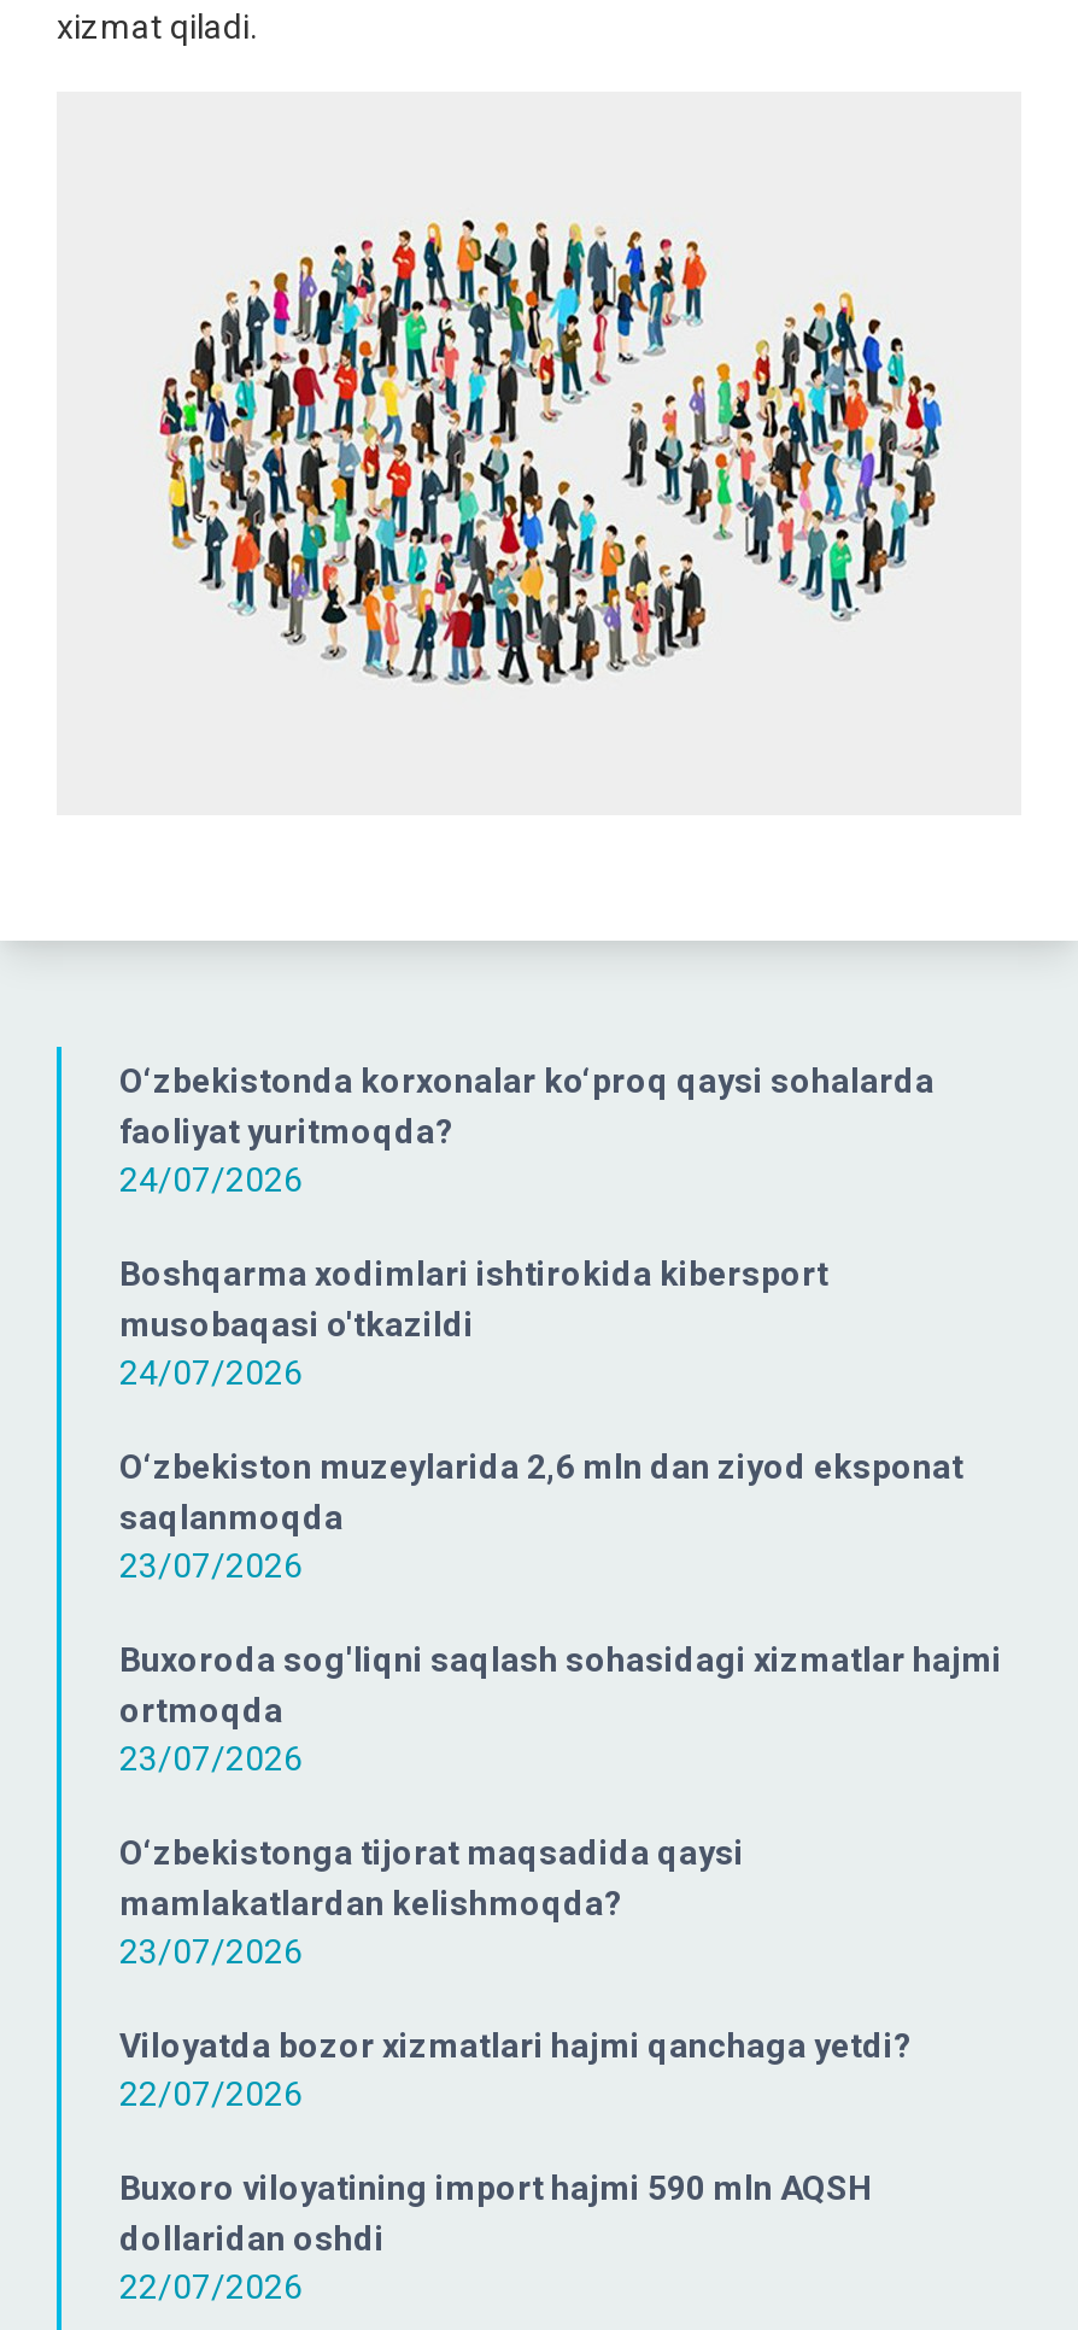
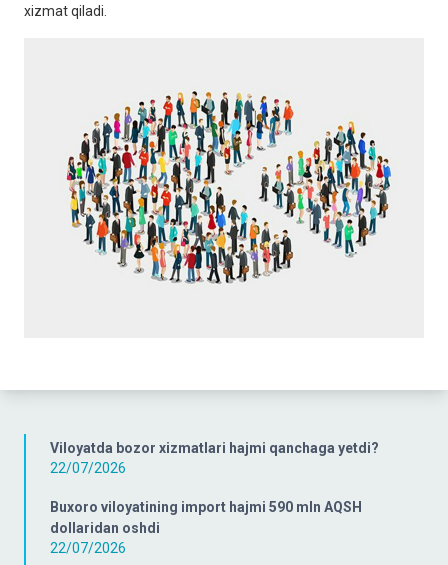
- O‘zbekistonda korxonalar ko‘proq qaysi sohalarda
- faoliyat yuritmoqda?
- 24/07/2026
- Boshqarma xodimlari ishtirokida kibersport
- musobaqasi o'tkazildi
- 24/07/2026
- O‘zbekiston muzeylarida 2,6 mln dan ziyod eksponat
- saqlanmoqda
- 23/07/2026
- Buxoroda sog'liqni saqlash sohasidagi xizmatlar hajmi
- ortmoqda
- 23/07/2026
- O‘zbekistonga tijorat maqsadida qaysi
- mamlakatlardan kelishmoqda?
- 23/07/2026
